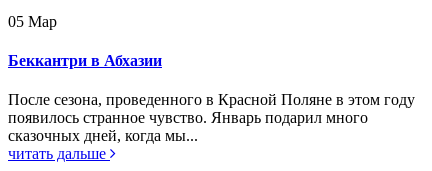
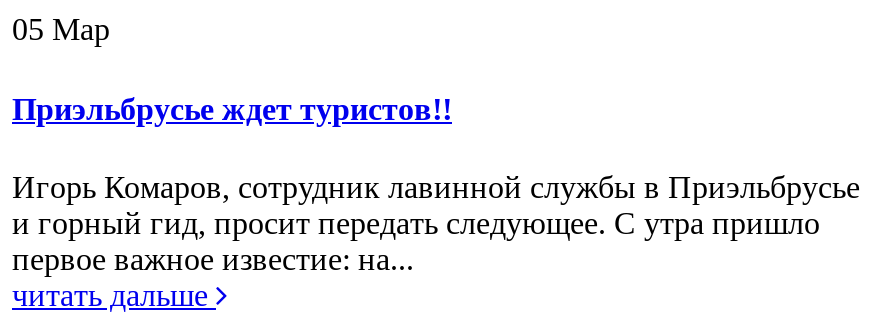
- Беккантри в Абхазии
+ Приэльбрусье ждет туристов!!

- После сезона, проведенного в Красной Поляне в этом году
- появилось странное чувство. Январь подарил много
- сказочных дней, когда мы...
+ Игорь Комаров, сотрудник лавинной службы в Приэльбрусье
+ и горный гид, просит передать следующее. С утра пришло
+ первое важное известие: на...
